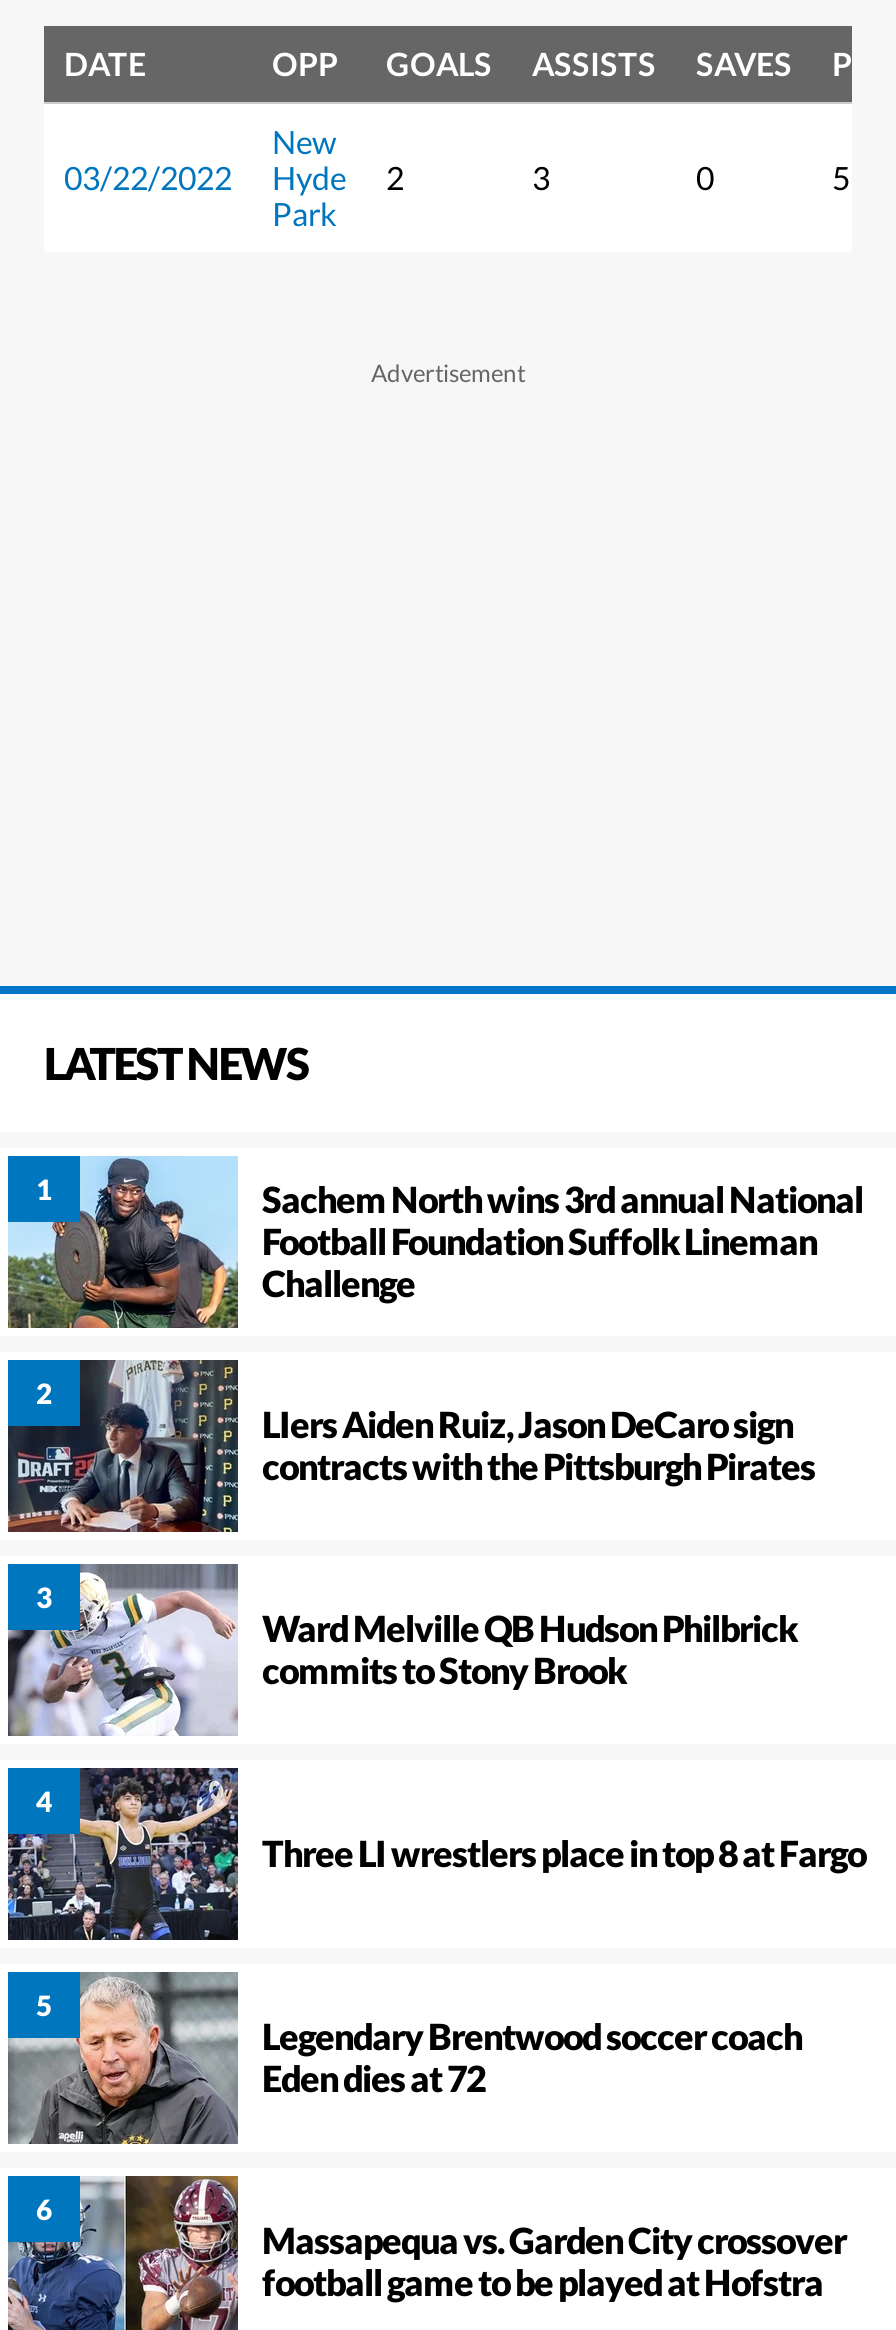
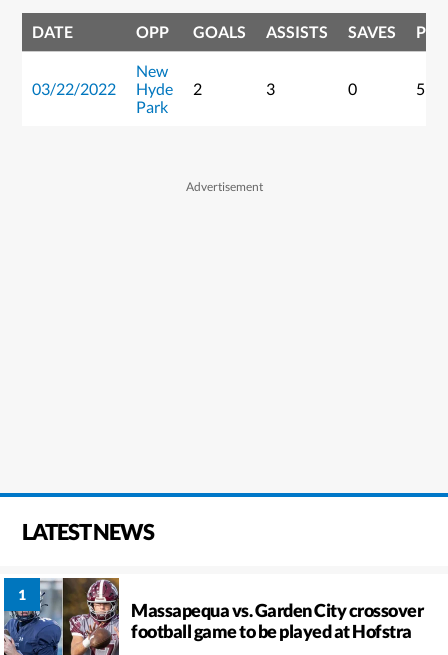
- [image]
- Sachem North wins 3rd annual National
- Football Foundation Suffolk Lineman
- Challenge
- LIers Aiden Ruiz, Jason DeCaro sign
- contracts with the Pittsburgh Pirates

- [image]

- [image]
- Ward Melville QB Hudson Philbrick
- commits to Stony Brook

- [image]
- Three LI wrestlers place in top 8 at Fargo

- [image]
- Legendary Brentwood soccer coach
- Eden dies at 72
